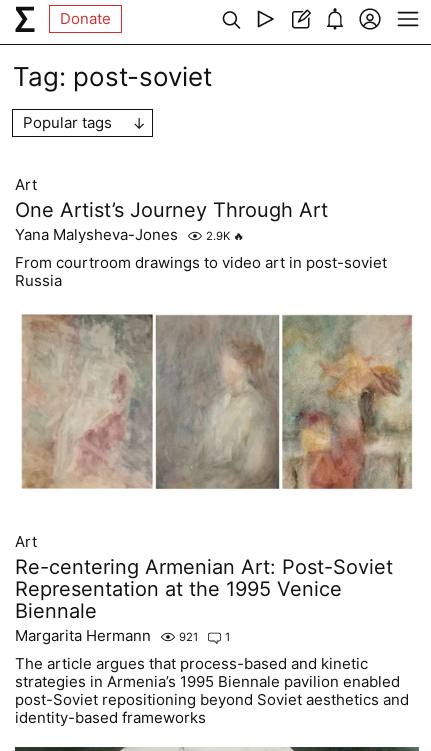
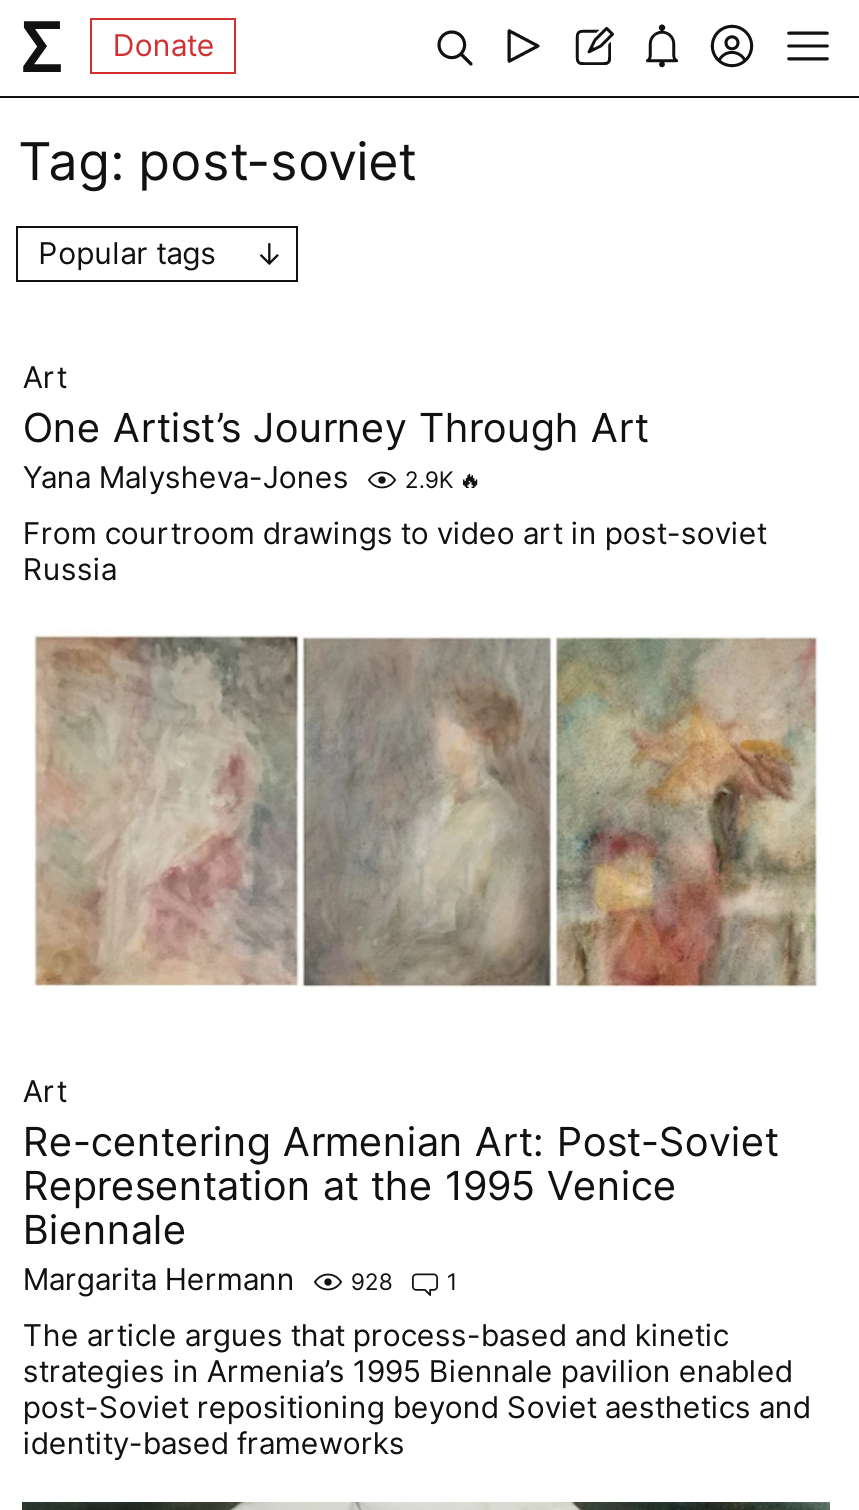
- Margarita Hermann 921 1
+ Margarita Hermann 928 1
